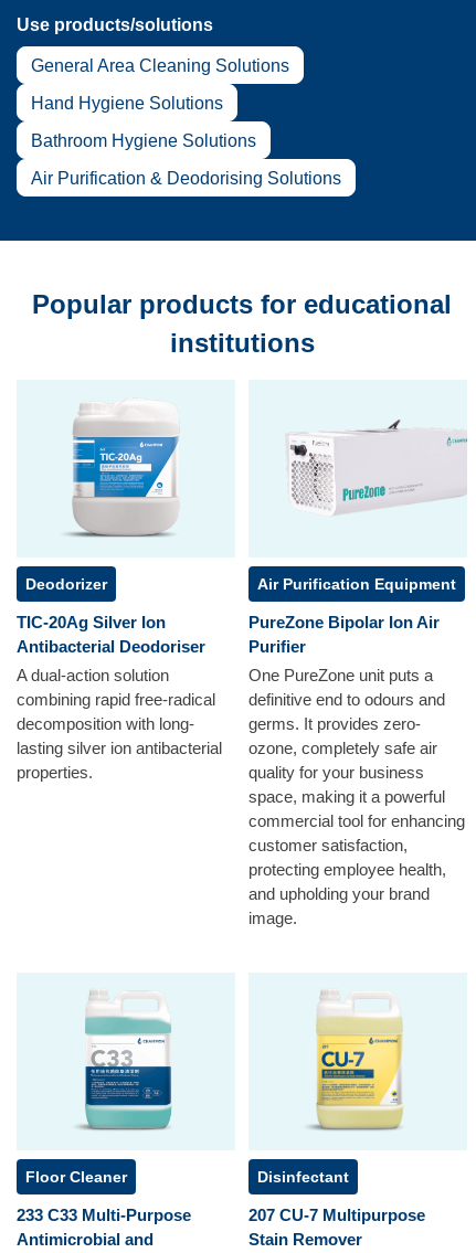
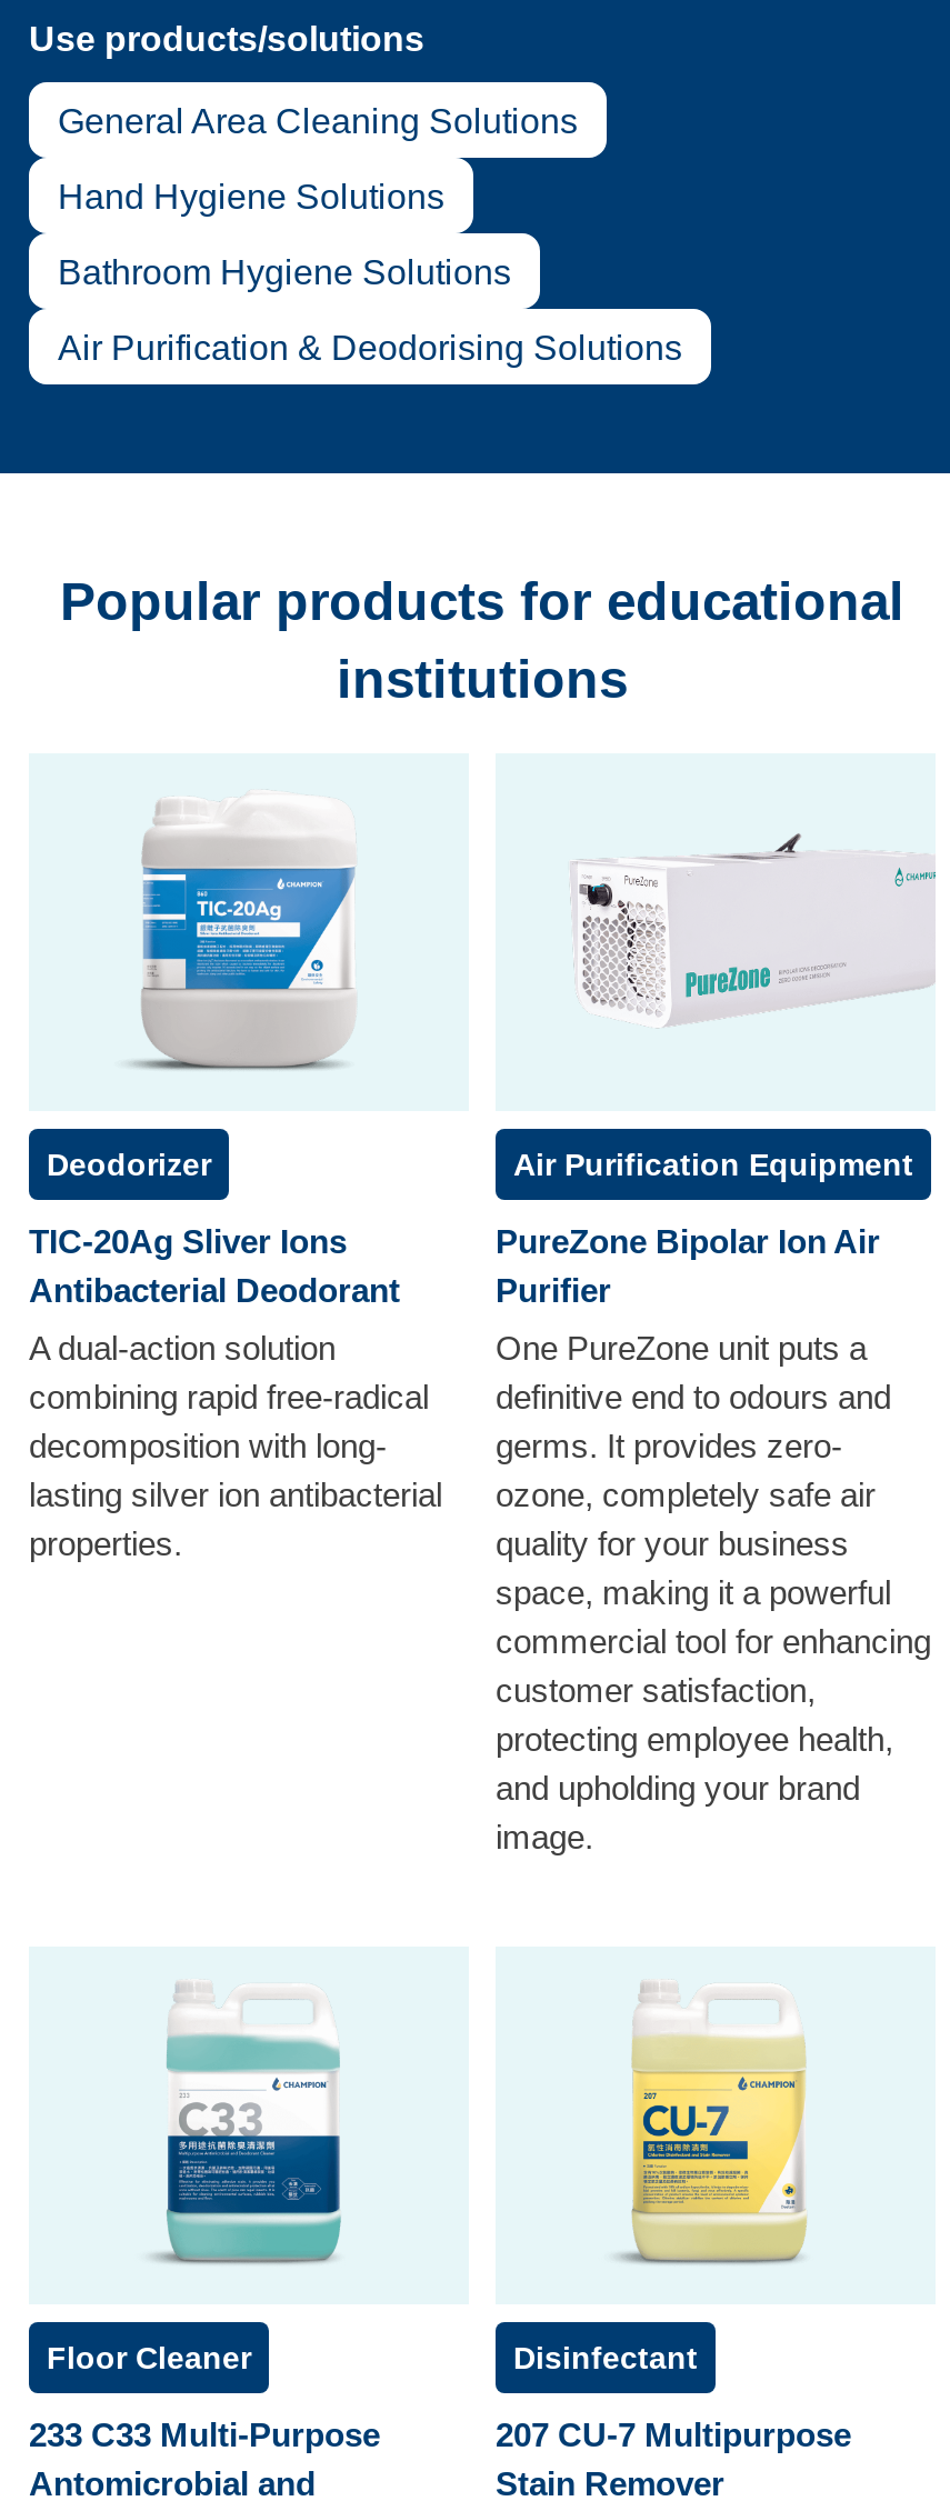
- TIC-20Ag Silver Ion
+ TIC-20Ag Sliver Ions

- Antibacterial Deodoriser
+ Antibacterial Deodorant

- Antimicrobial and
+ Antomicrobial and
